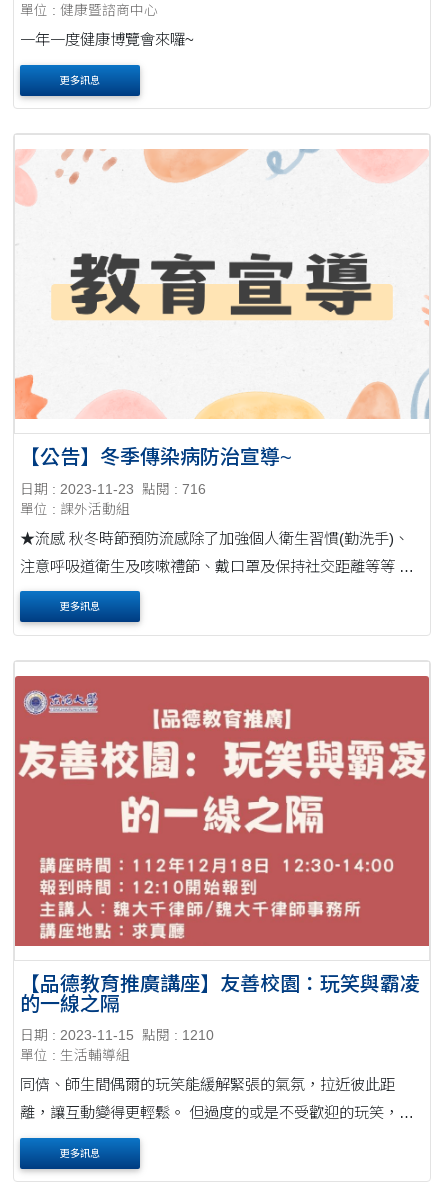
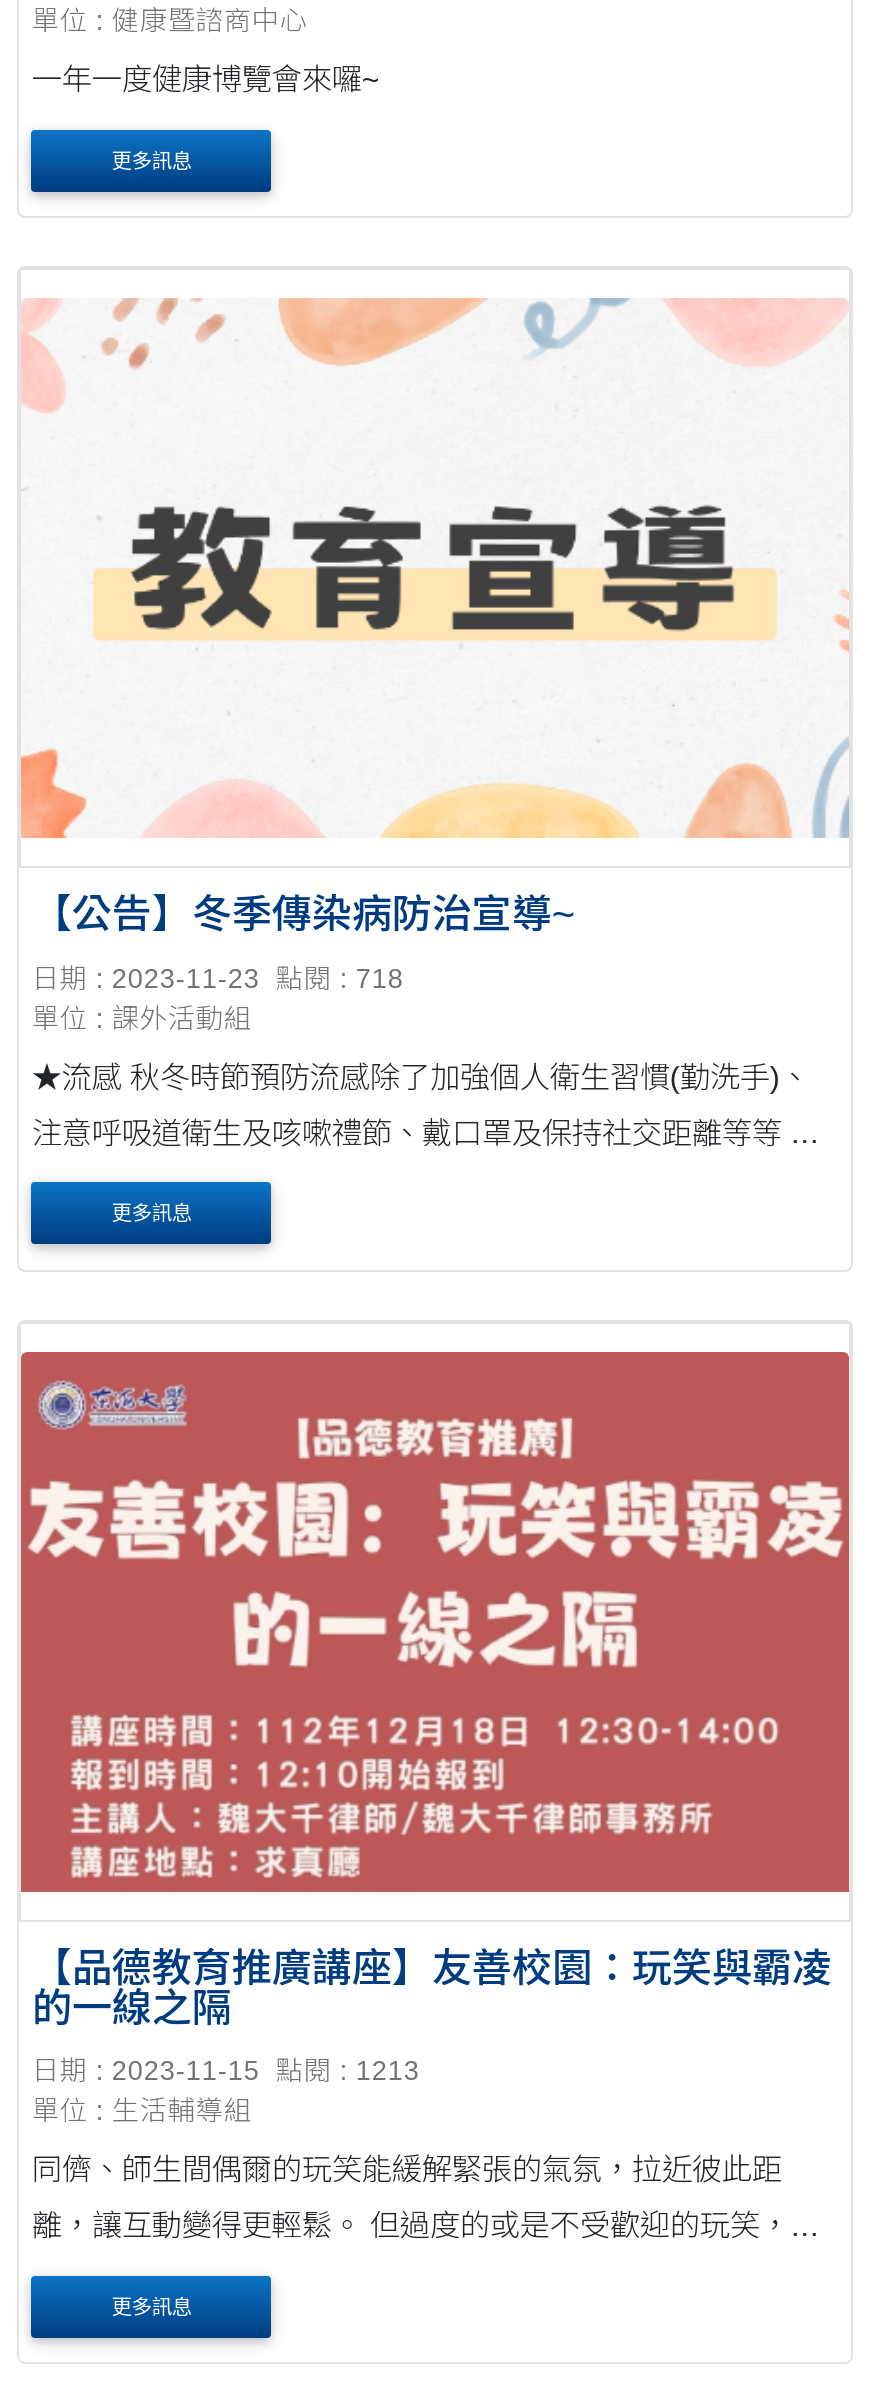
- 日期 : 2023-11-23 點閱 : 716
+ 日期 : 2023-11-23 點閱 : 718

- 日期 : 2023-11-15 點閱 : 1210
+ 日期 : 2023-11-15 點閱 : 1213
